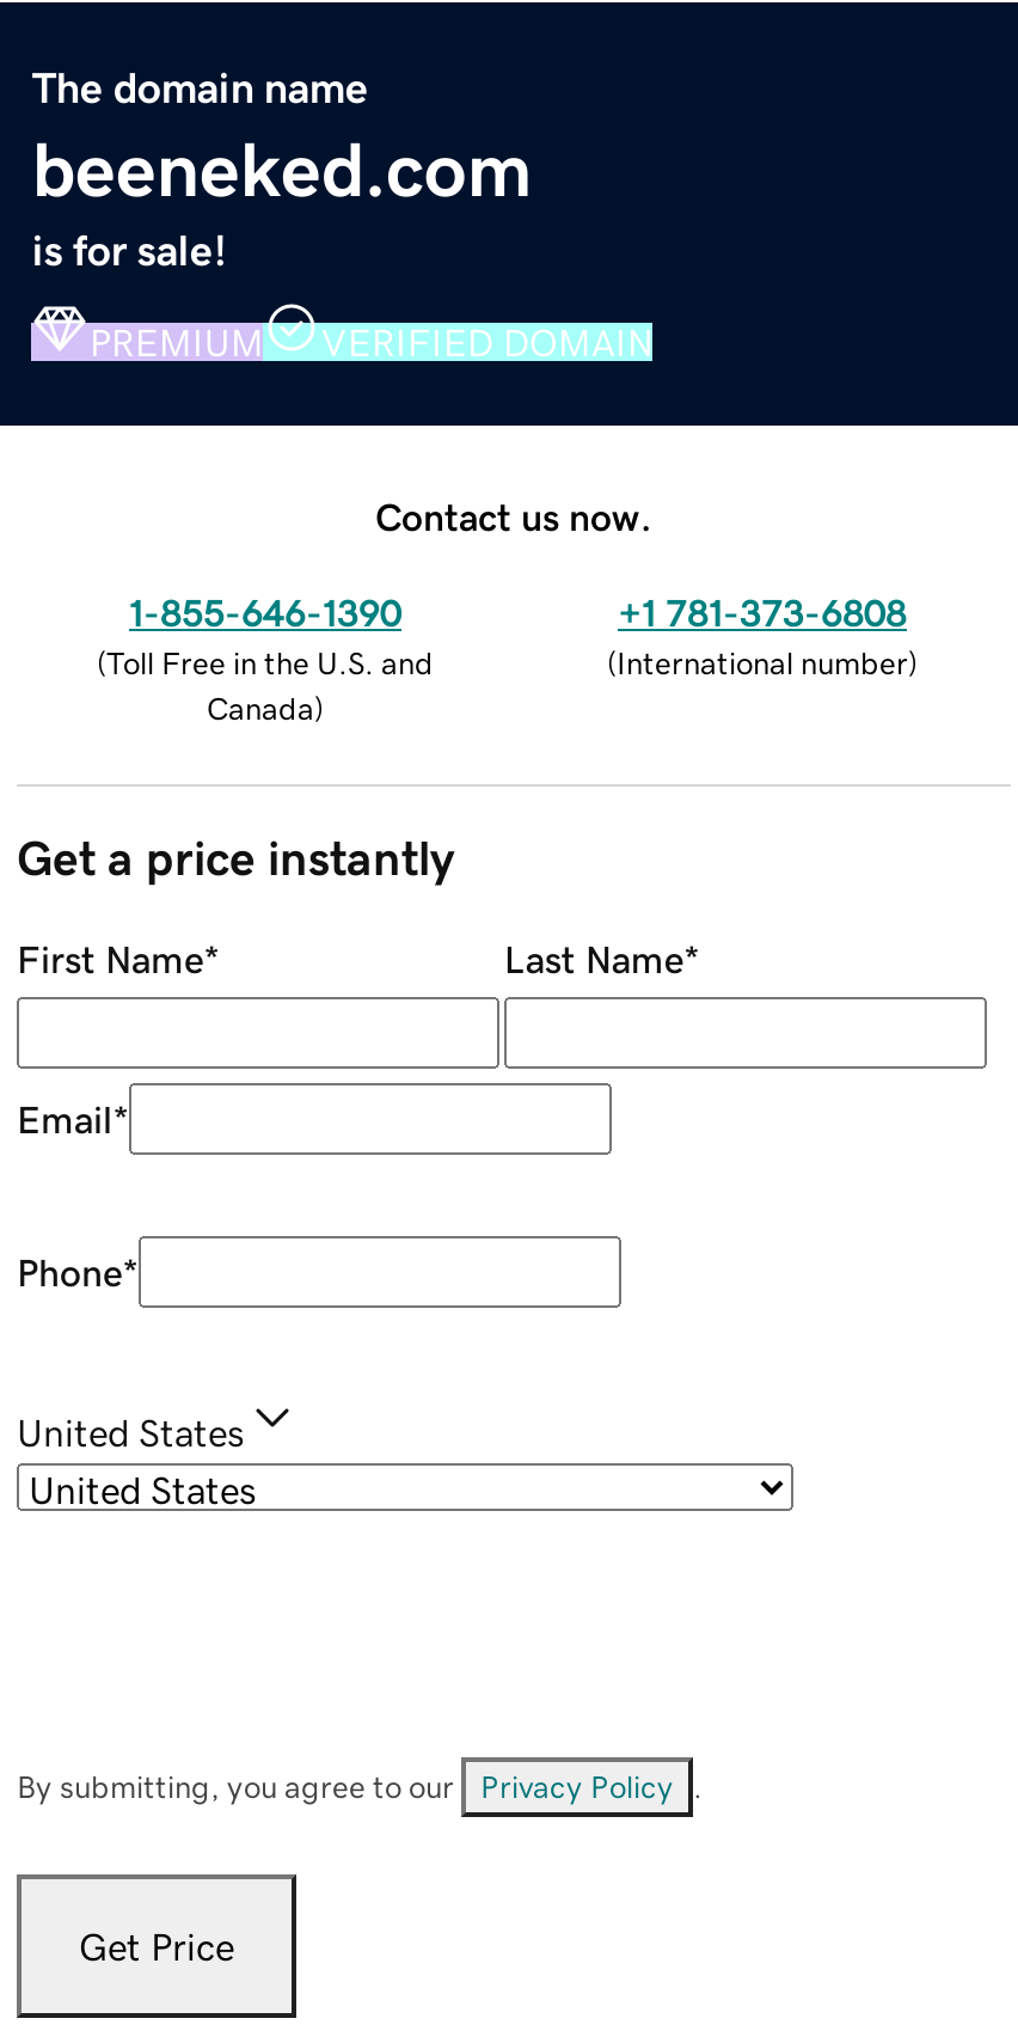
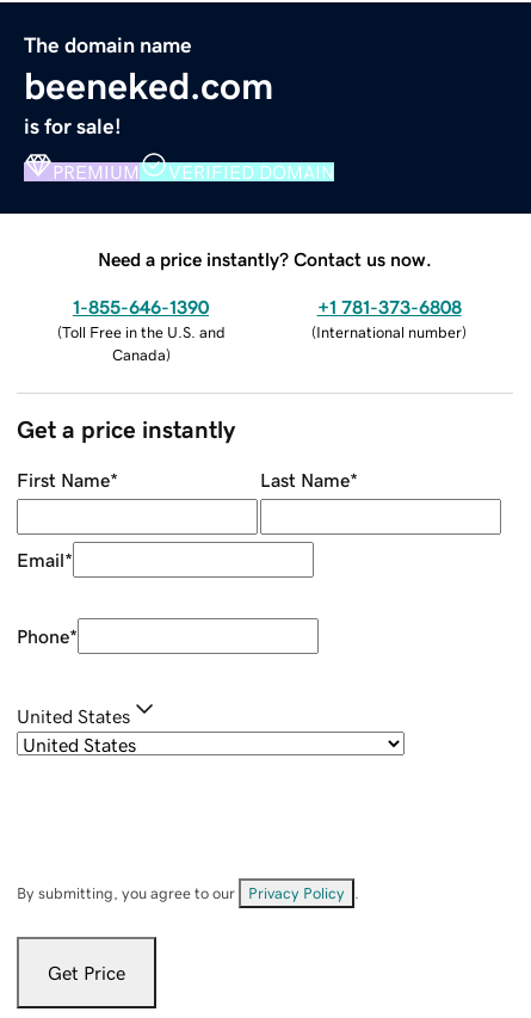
- Contact us now.
+ Need a price instantly? Contact us now.
